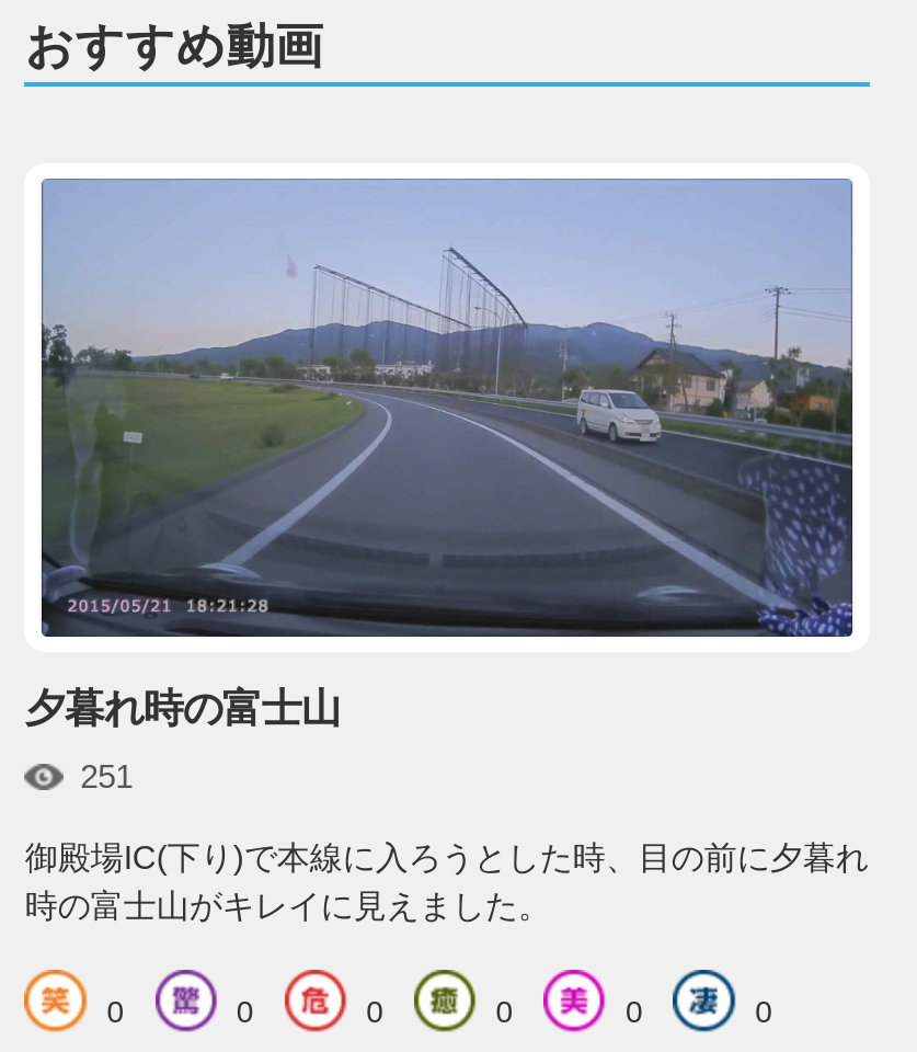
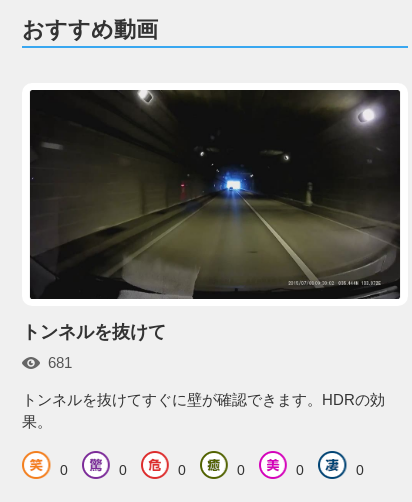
- [image]
- 夕暮れ時の富士山
+ [image]
+ トンネルを抜けて

- 251
+ 681

- 御殿場IC(下り)で本線に入ろうとした時、目の前に夕暮れ
- 時の富士山がキレイに見えました。
+ トンネルを抜けてすぐに壁が確認できます。HDRの効
+ 果。
